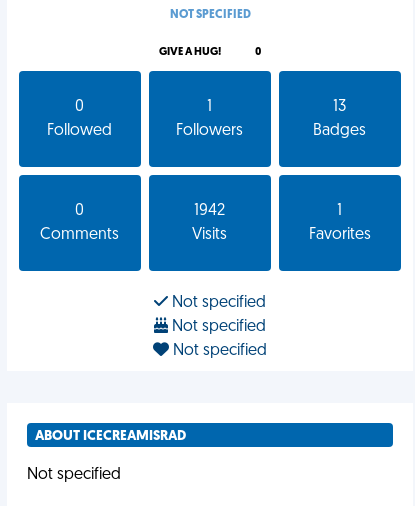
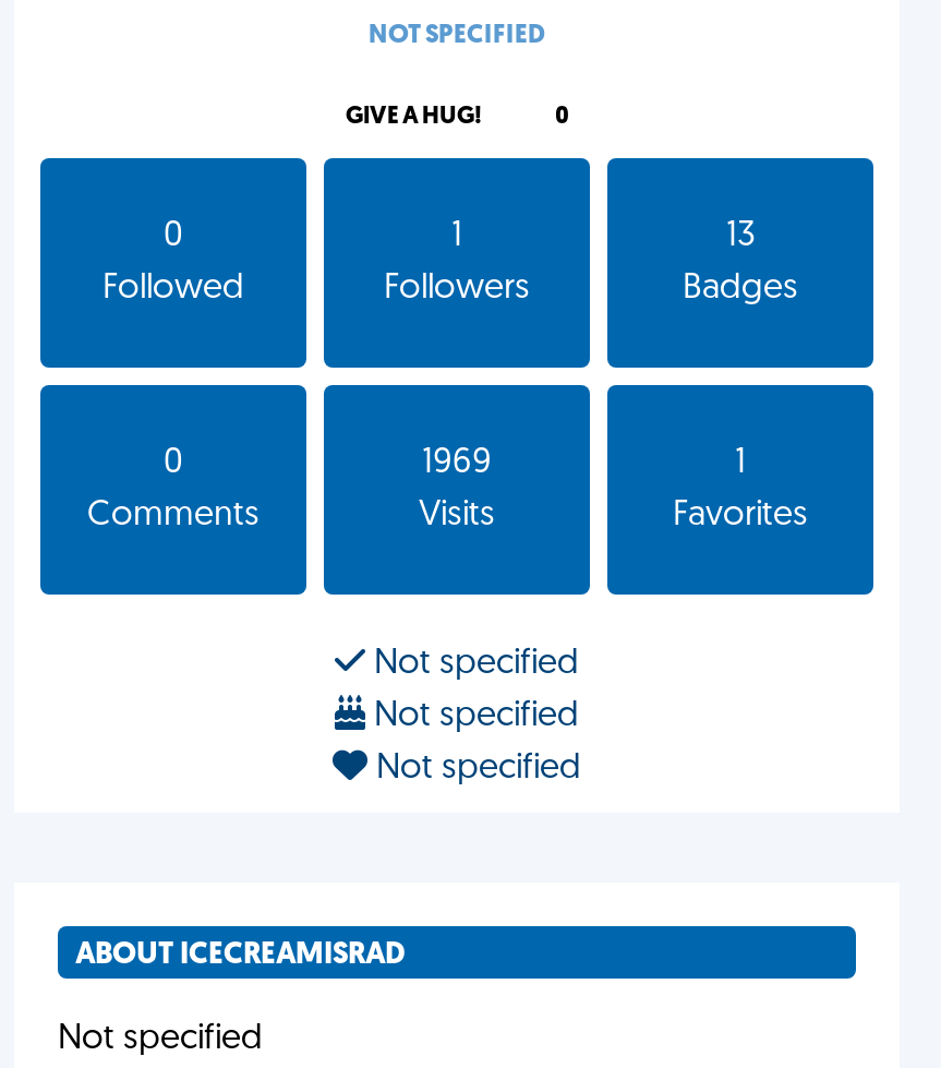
- 1942
+ 1969
